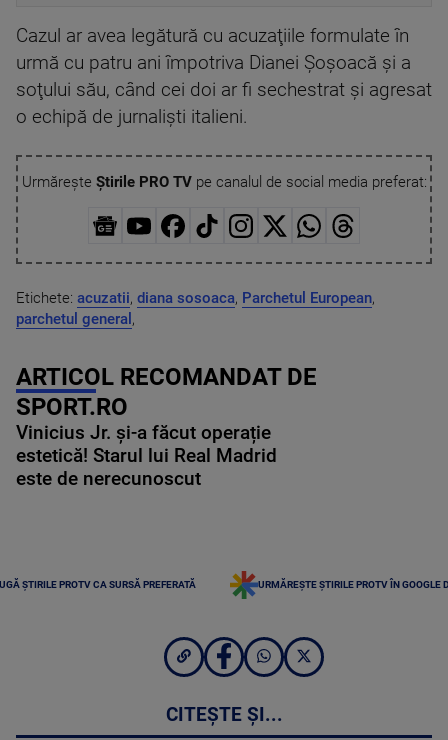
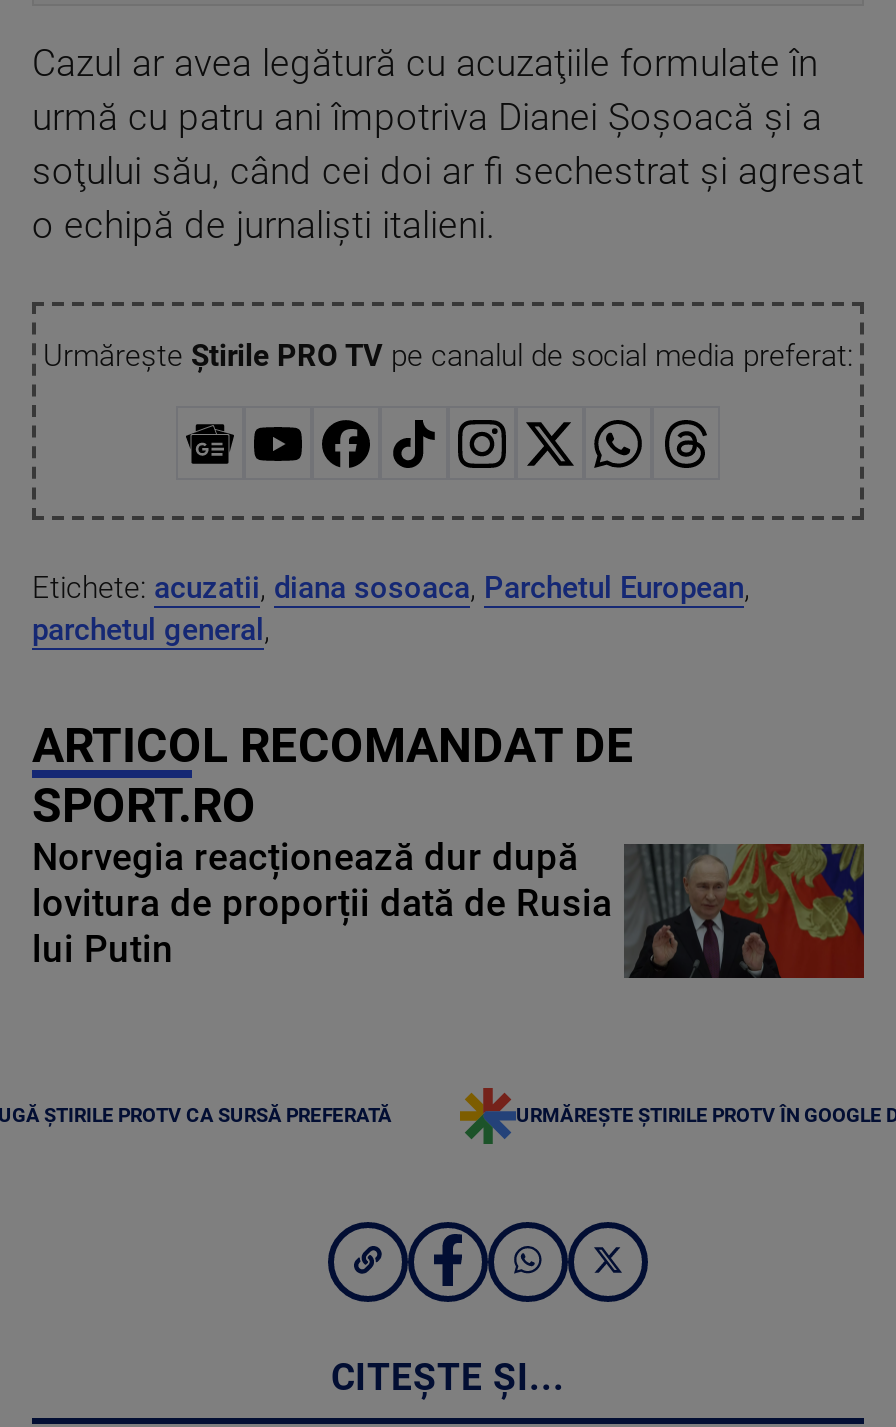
- Vinicius Jr. și-a făcut operație
- estetică! Starul lui Real Madrid
- este de nerecunoscut
+ Norvegia reacționează dur după
+ lovitura de proporții dată de Rusia
+ lui Putin

+ [image]
